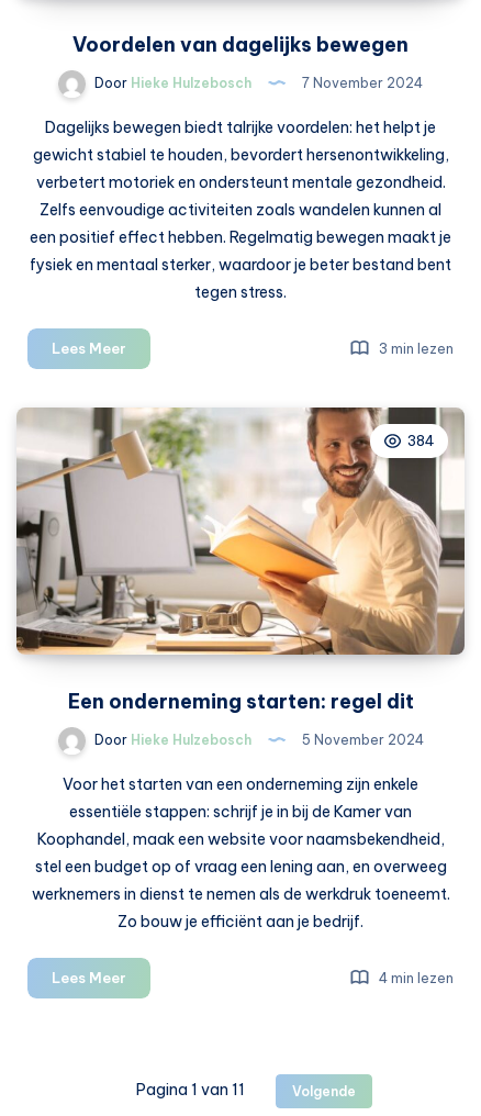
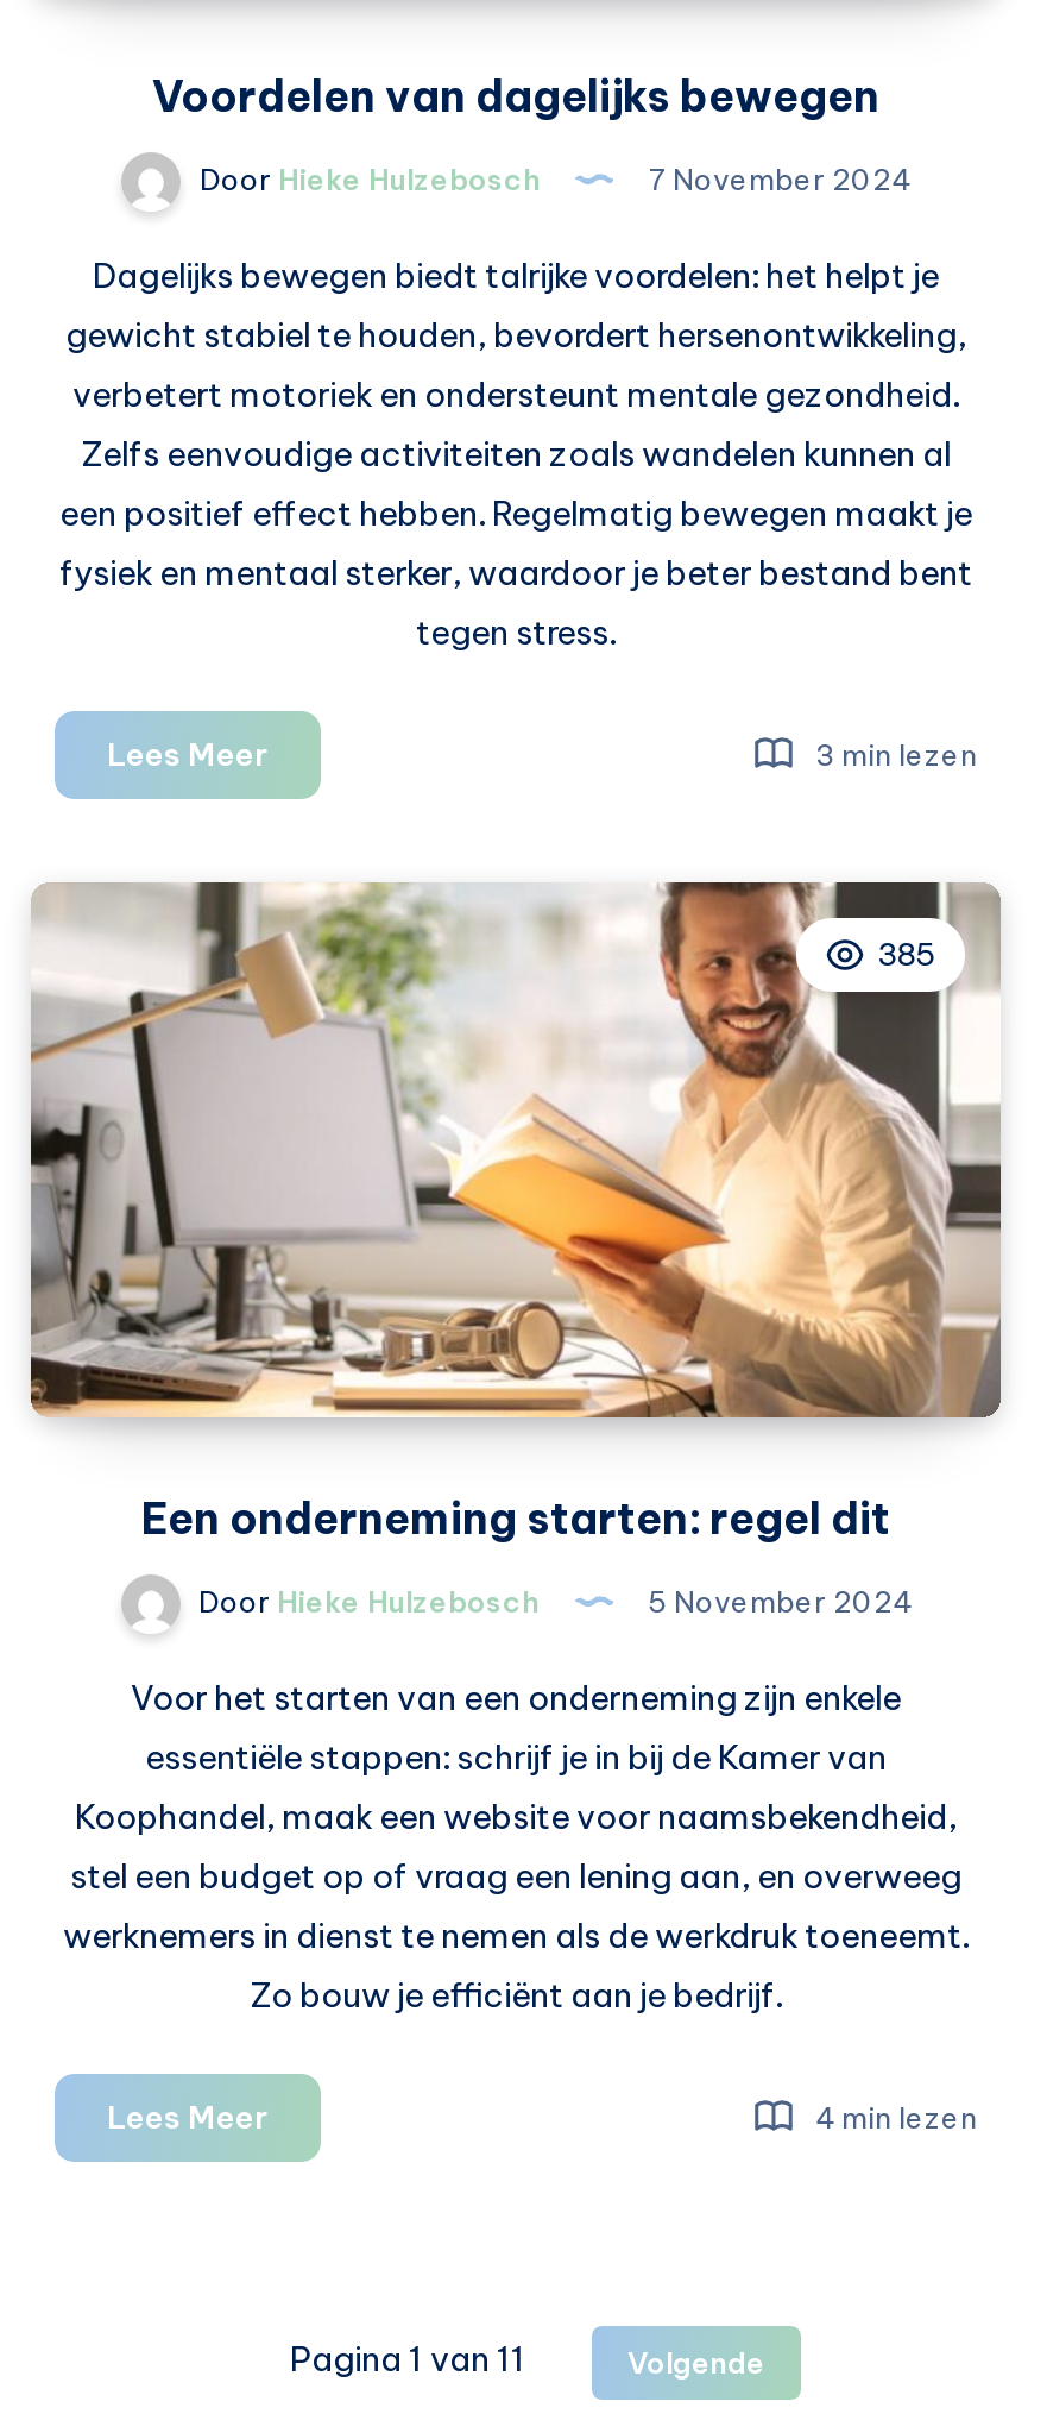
- 384
+ 385
